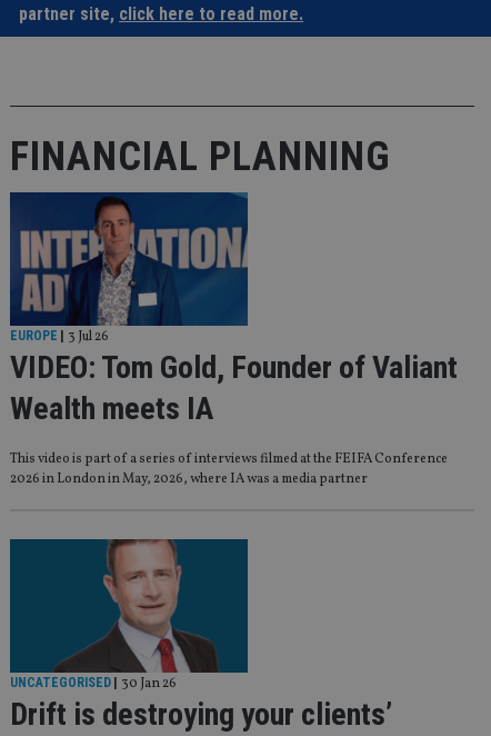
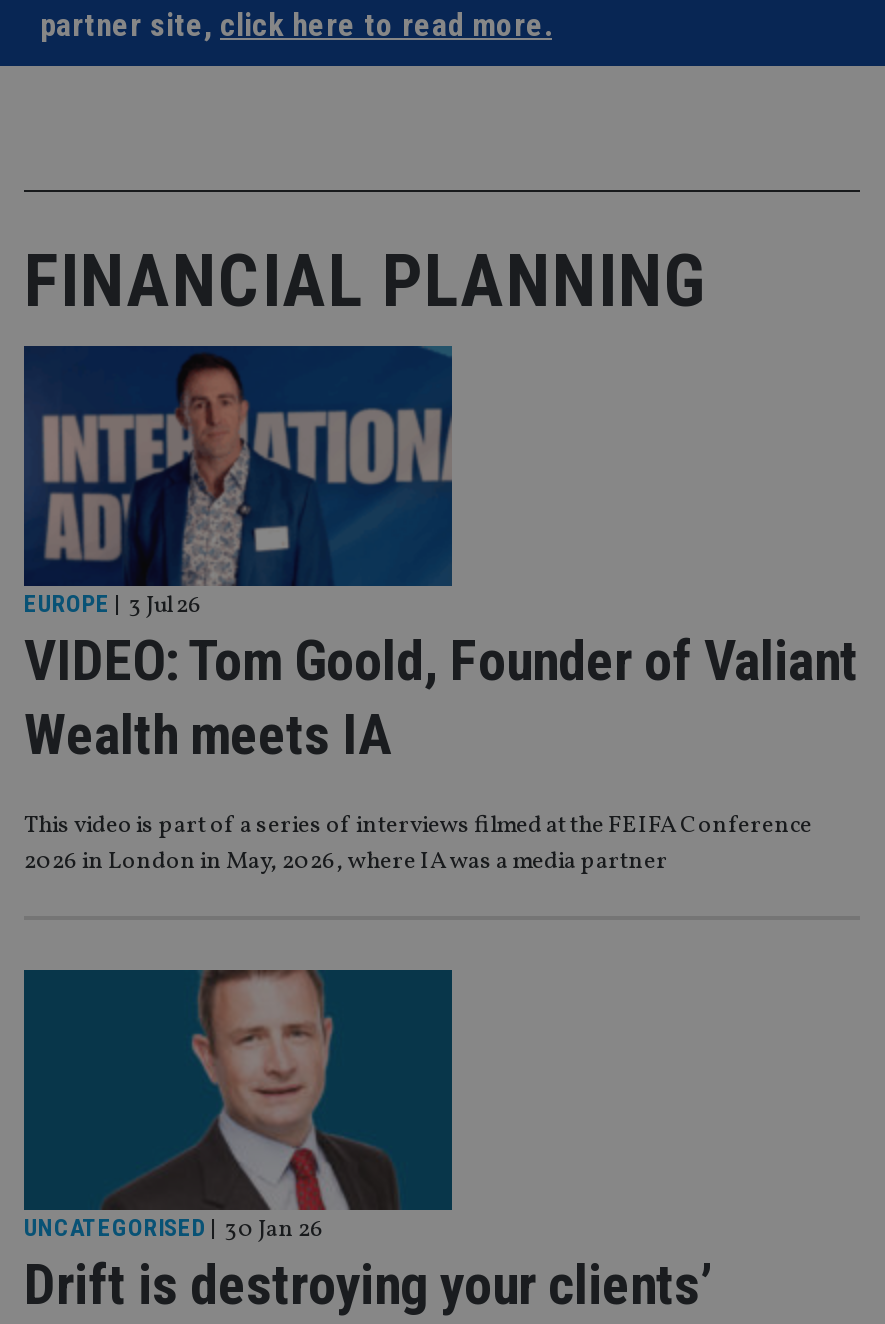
- VIDEO: Tom Gold, Founder of Valiant
+ VIDEO: Tom Goold, Founder of Valiant
